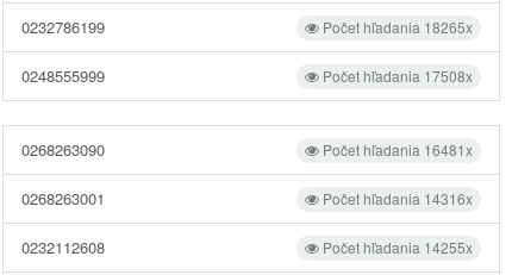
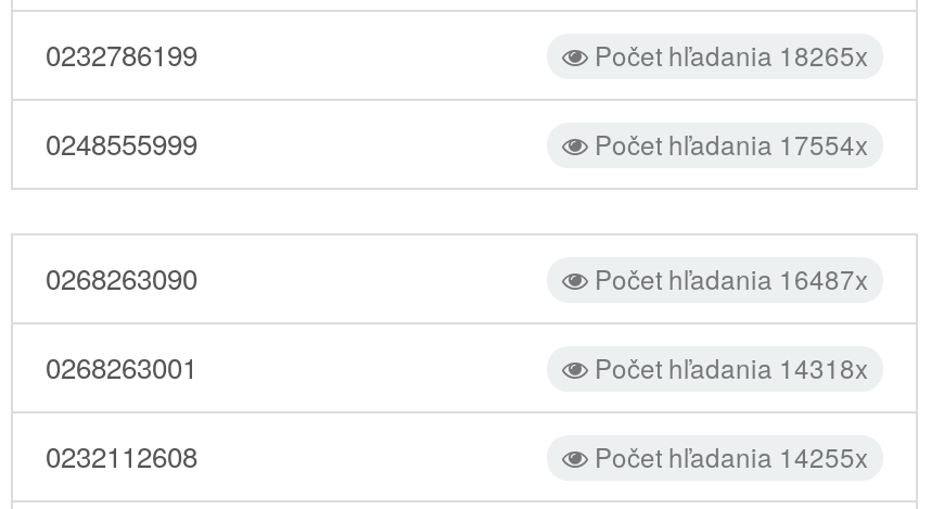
- Počet hľadania 17508x
+ Počet hľadania 17554x

- Počet hľadania 16481x
+ Počet hľadania 16487x

- Počet hľadania 14316x
+ Počet hľadania 14318x
